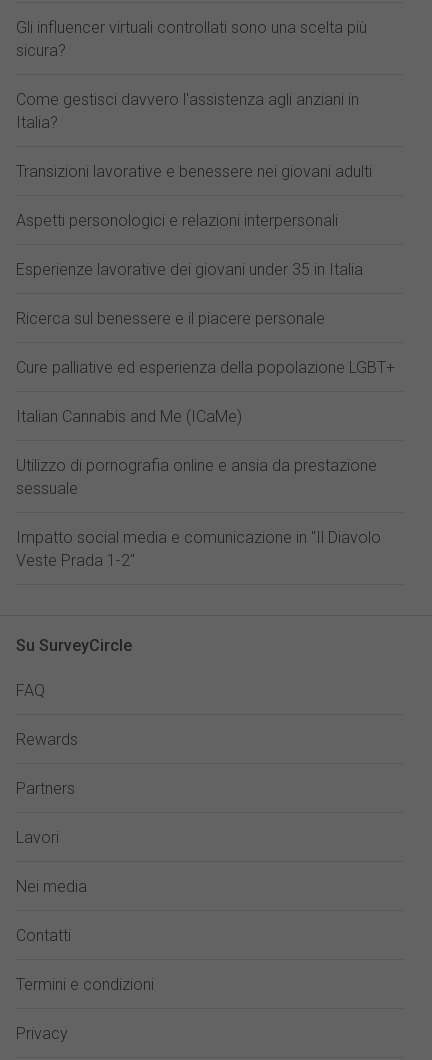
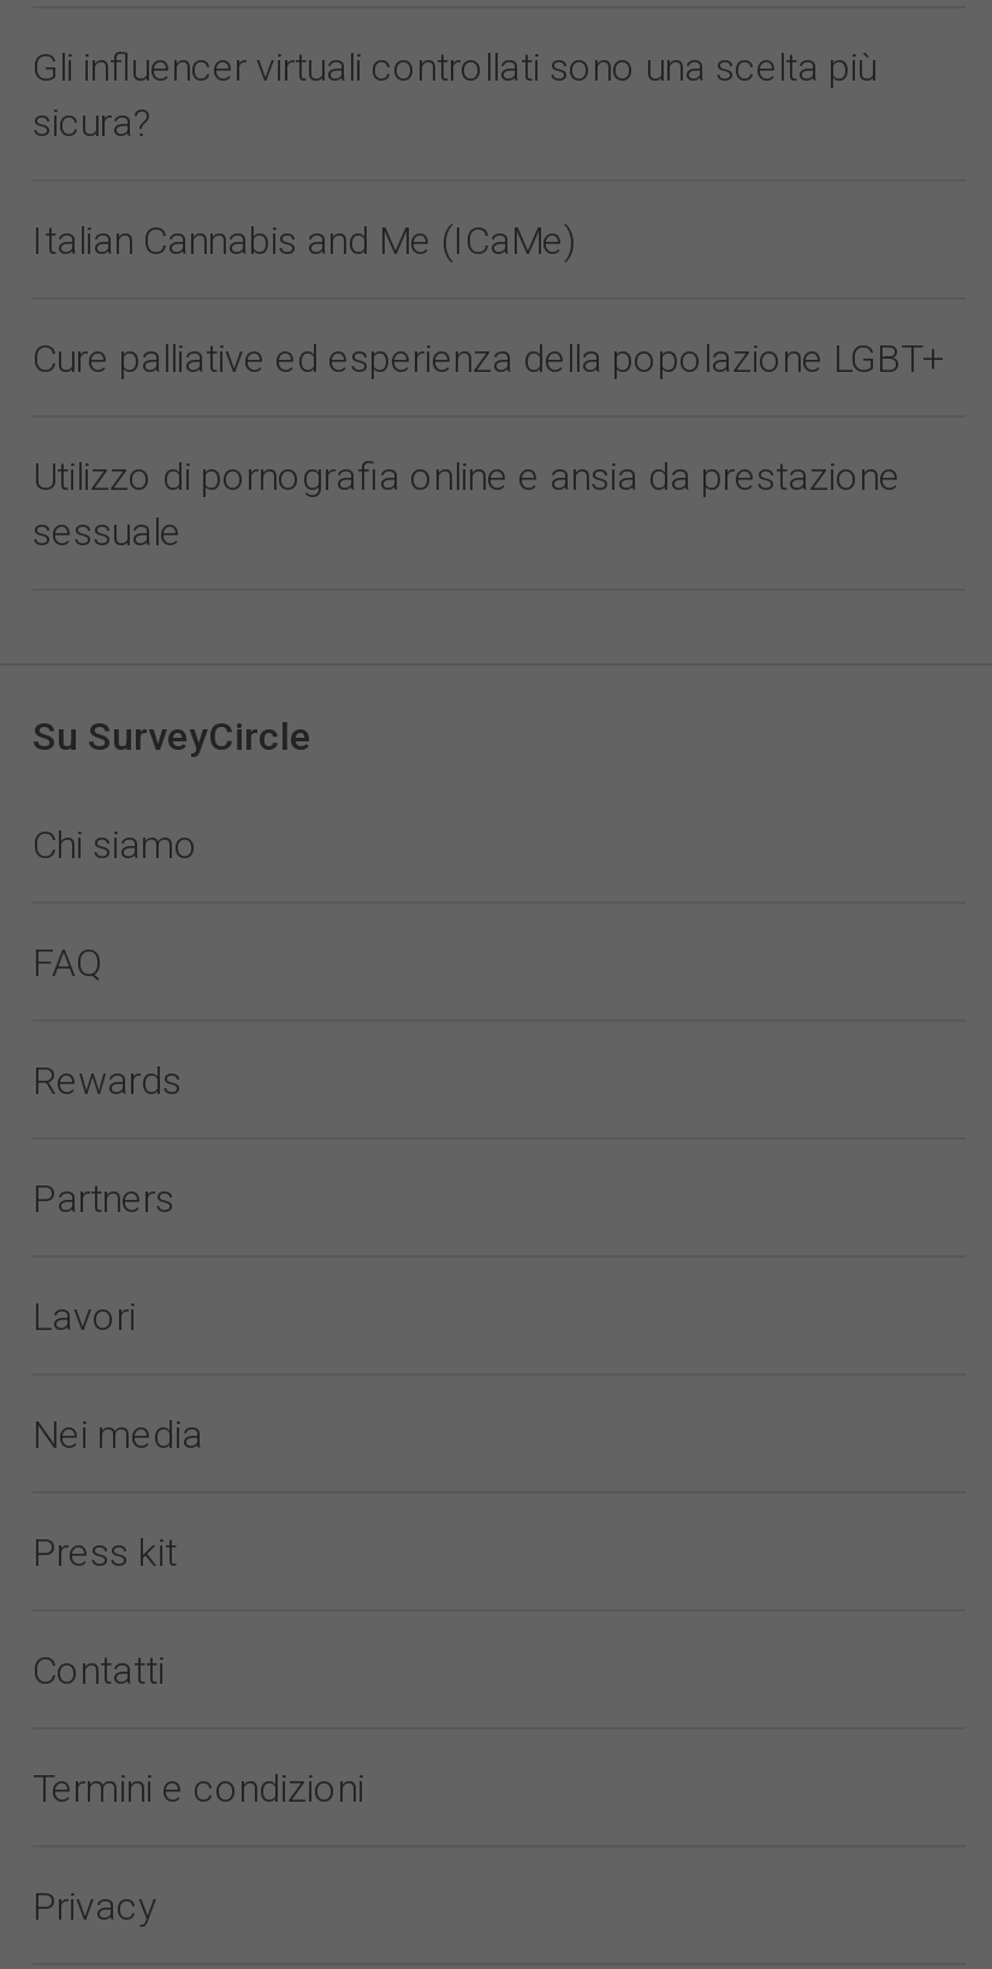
- Come gestisci davvero l'assistenza agli anziani in
- Italia?
- Transizioni lavorative e benessere nei giovani adulti
- Aspetti personologici e relazioni interpersonali
- Esperienze lavorative dei giovani under 35 in Italia
- Ricerca sul benessere e il piacere personale

moved up: Italian Cannabis and Me (ICaMe)

moved up: Utilizzo di pornografia online e ansia da prestazione | sessuale

- Impatto social media e comunicazione in "Il Diavolo
- Veste Prada 1-2"

moved up: Su SurveyCircle

+ Chi siamo

moved up: FAQ | Rewards | Partners | Lavori | Nei media

+ Press kit
